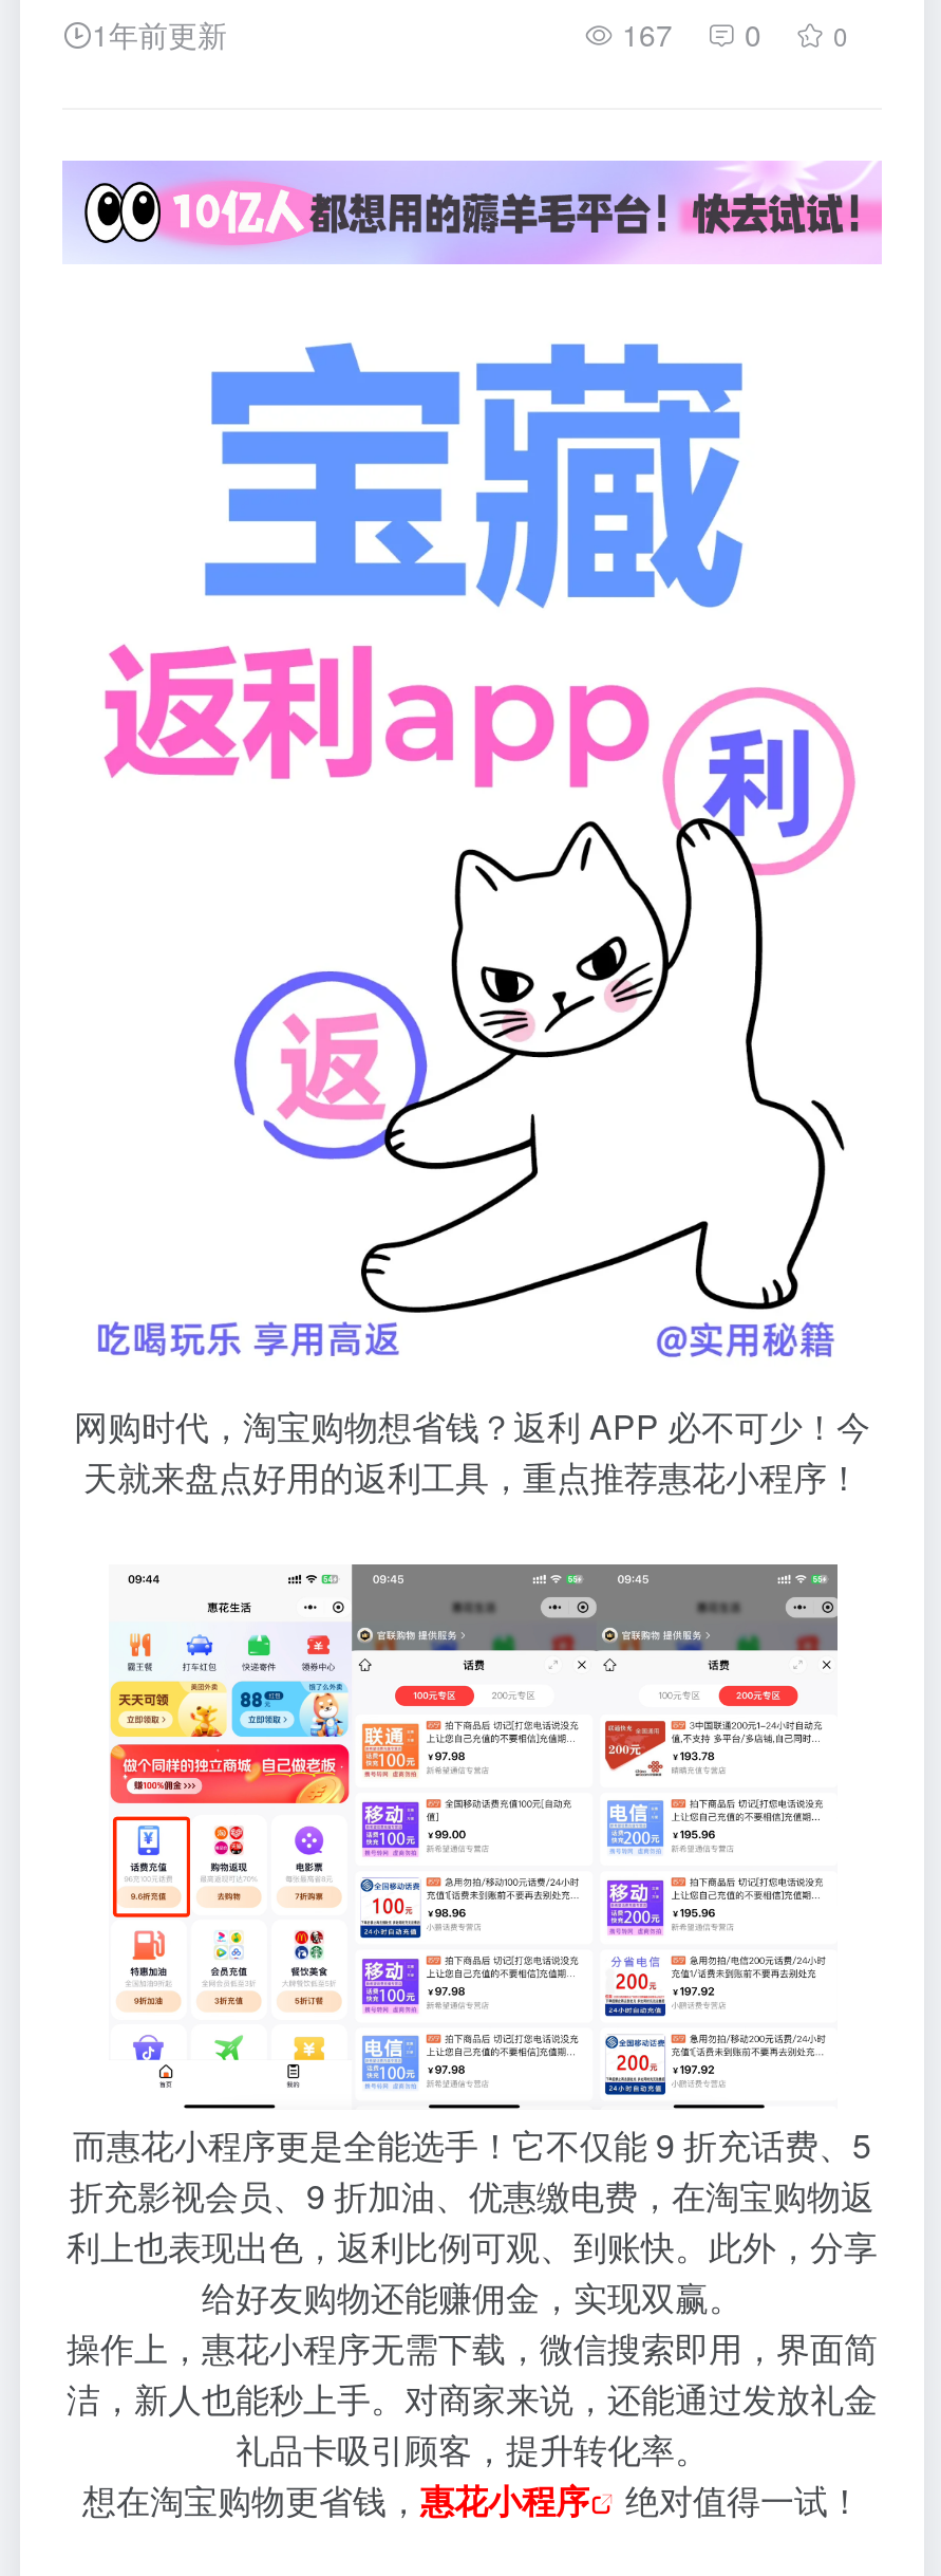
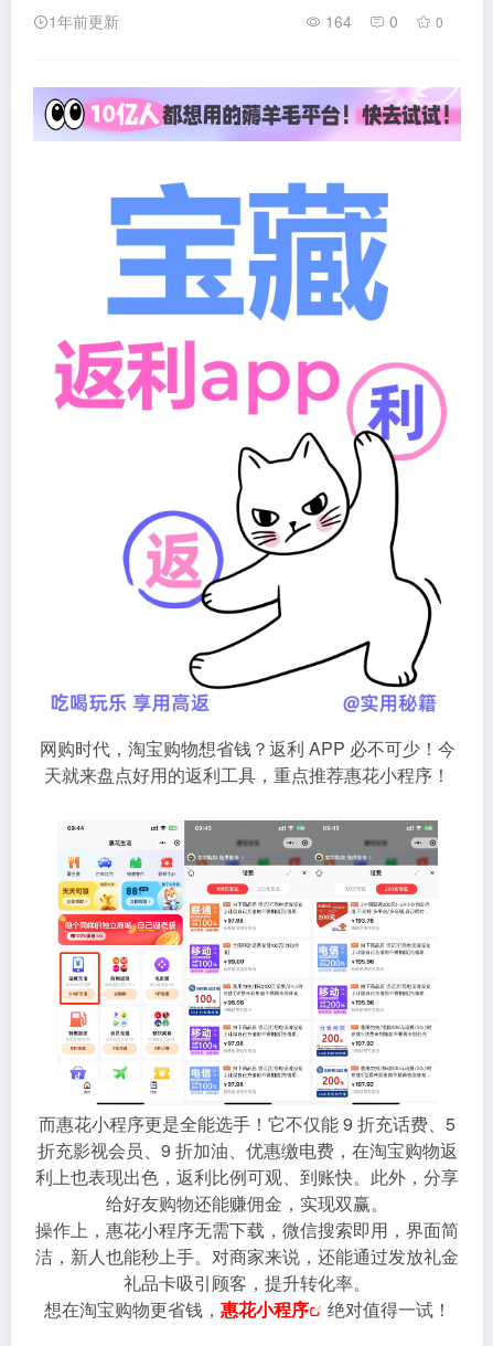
- 167 0 0
+ 164 0 0
